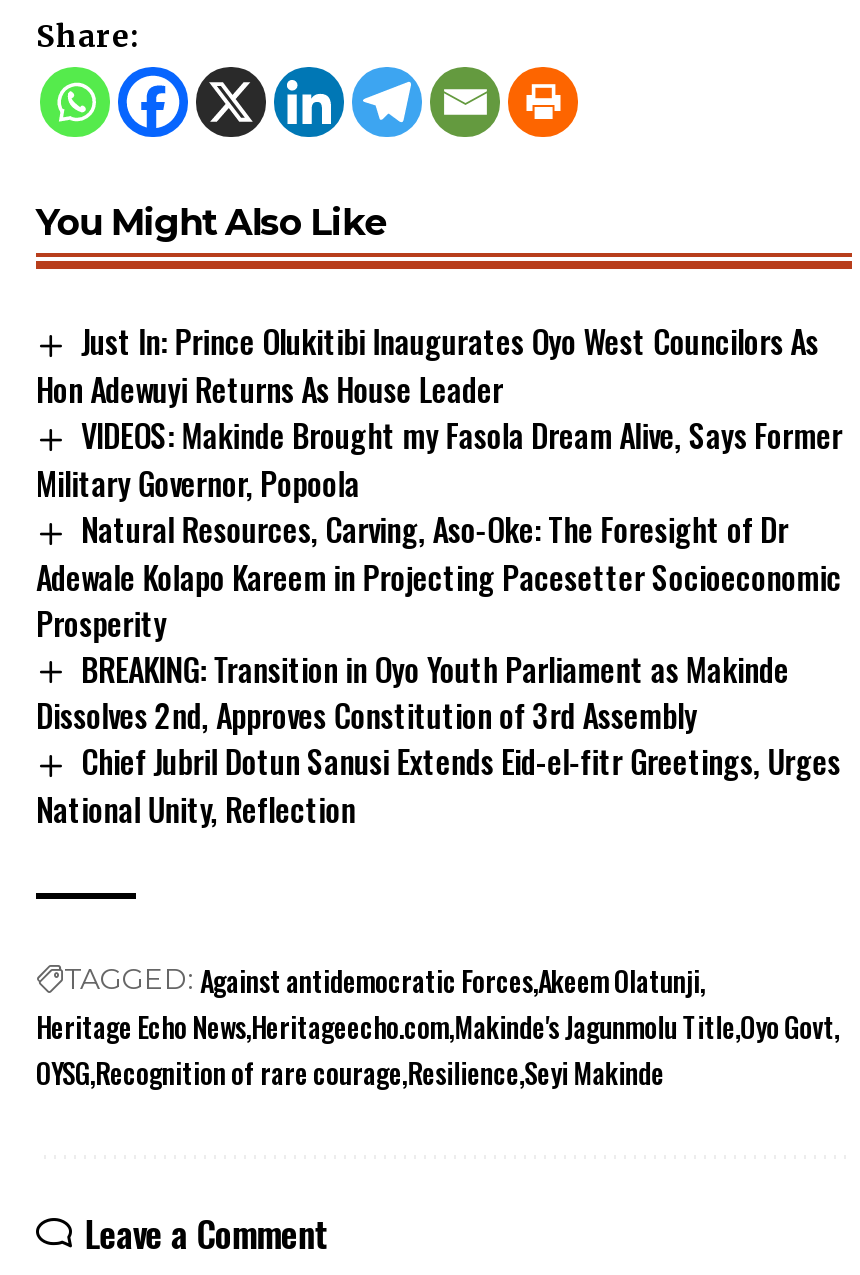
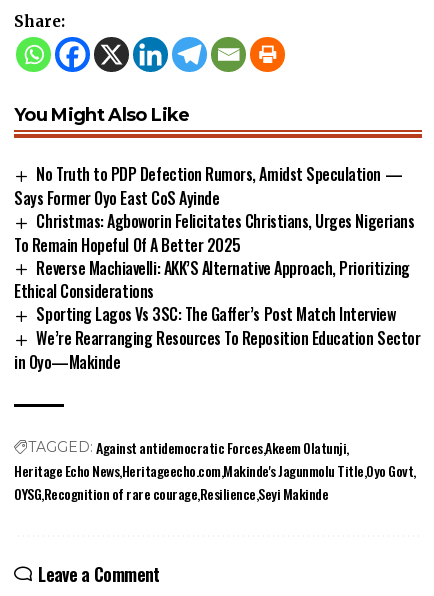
- Just In: Prince Olukitibi Inaugurates Oyo West Councilors As
- Hon Adewuyi Returns As House Leader
- VIDEOS: Makinde Brought my Fasola Dream Alive, Says Former
- Military Governor, Popoola
- Natural Resources, Carving, Aso-Oke: The Foresight of Dr
- Adewale Kolapo Kareem in Projecting Pacesetter Socioeconomic
- Prosperity
- BREAKING: Transition in Oyo Youth Parliament as Makinde
- Dissolves 2nd, Approves Constitution of 3rd Assembly
- Chief Jubril Dotun Sanusi Extends Eid-el-fitr Greetings, Urges
- National Unity, Reflection
+ No Truth to PDP Defection Rumors, Amidst Speculation —
+ Says Former Oyo East CoS Ayinde
+ Christmas: Agboworin Felicitates Christians, Urges Nigerians
+ To Remain Hopeful Of A Better 2025
+ Reverse Machiavelli: AKK’S Alternative Approach, Prioritizing
+ Ethical Considerations
+ Sporting Lagos Vs 3SC: The Gaffer’s Post Match Interview
+ We’re Rearranging Resources To Reposition Education Sector
+ in Oyo—Makinde
